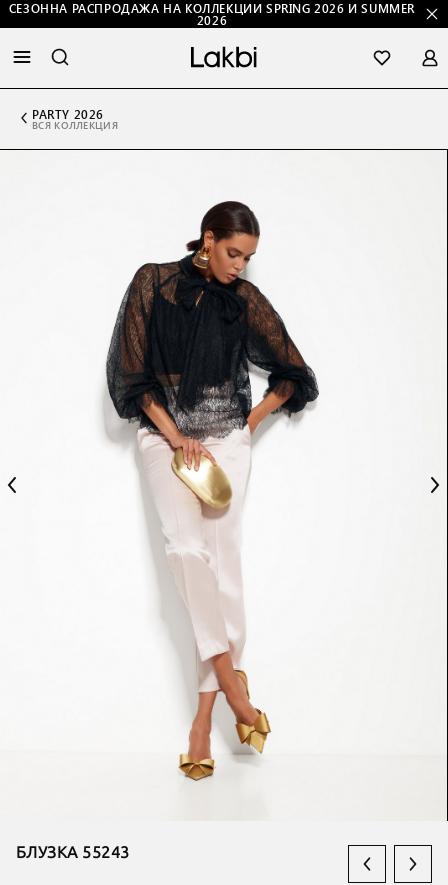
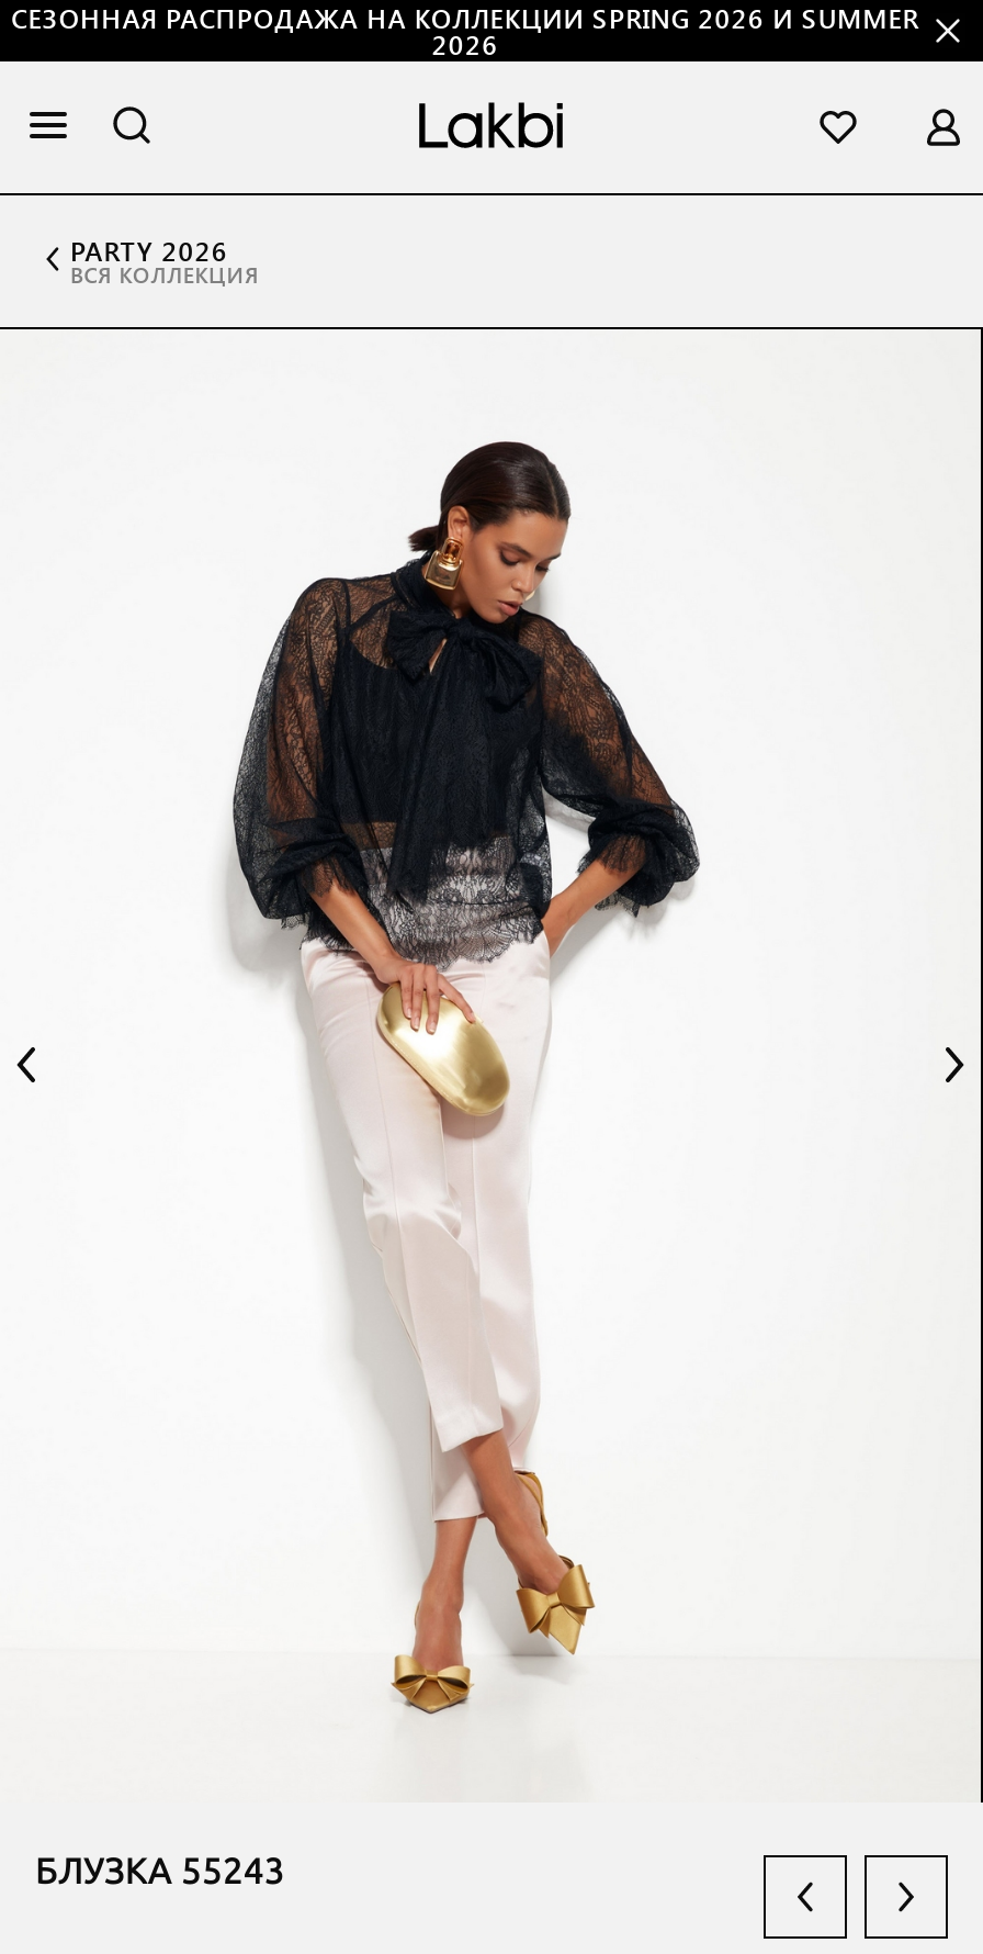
- СЕЗОННА РАСПРОДАЖА НА КОЛЛЕКЦИИ SPRING 2026 И SUMMER
+ СЕЗОННАЯ РАСПРОДАЖА НА КОЛЛЕКЦИИ SPRING 2026 И SUMMER
